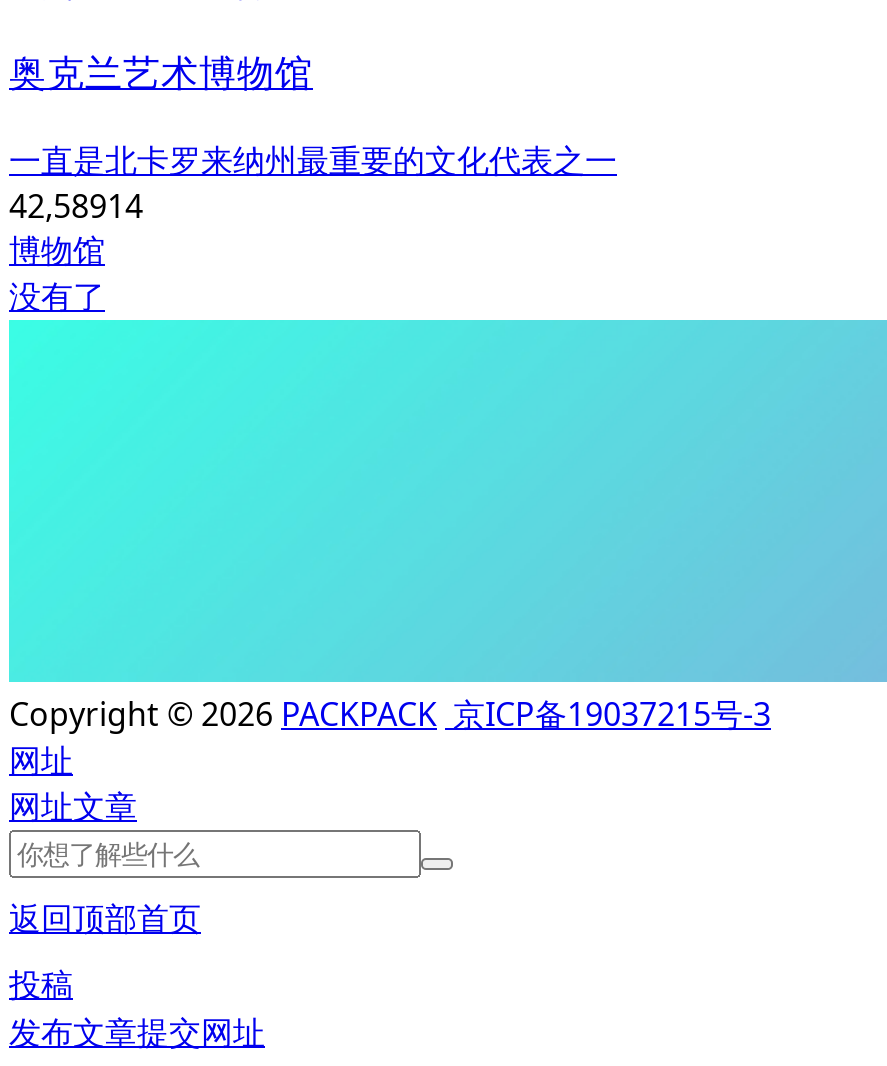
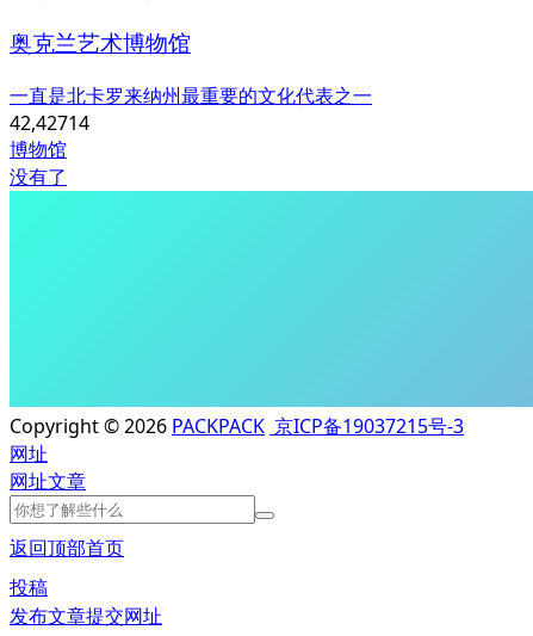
- 42,58914
+ 42,42714
